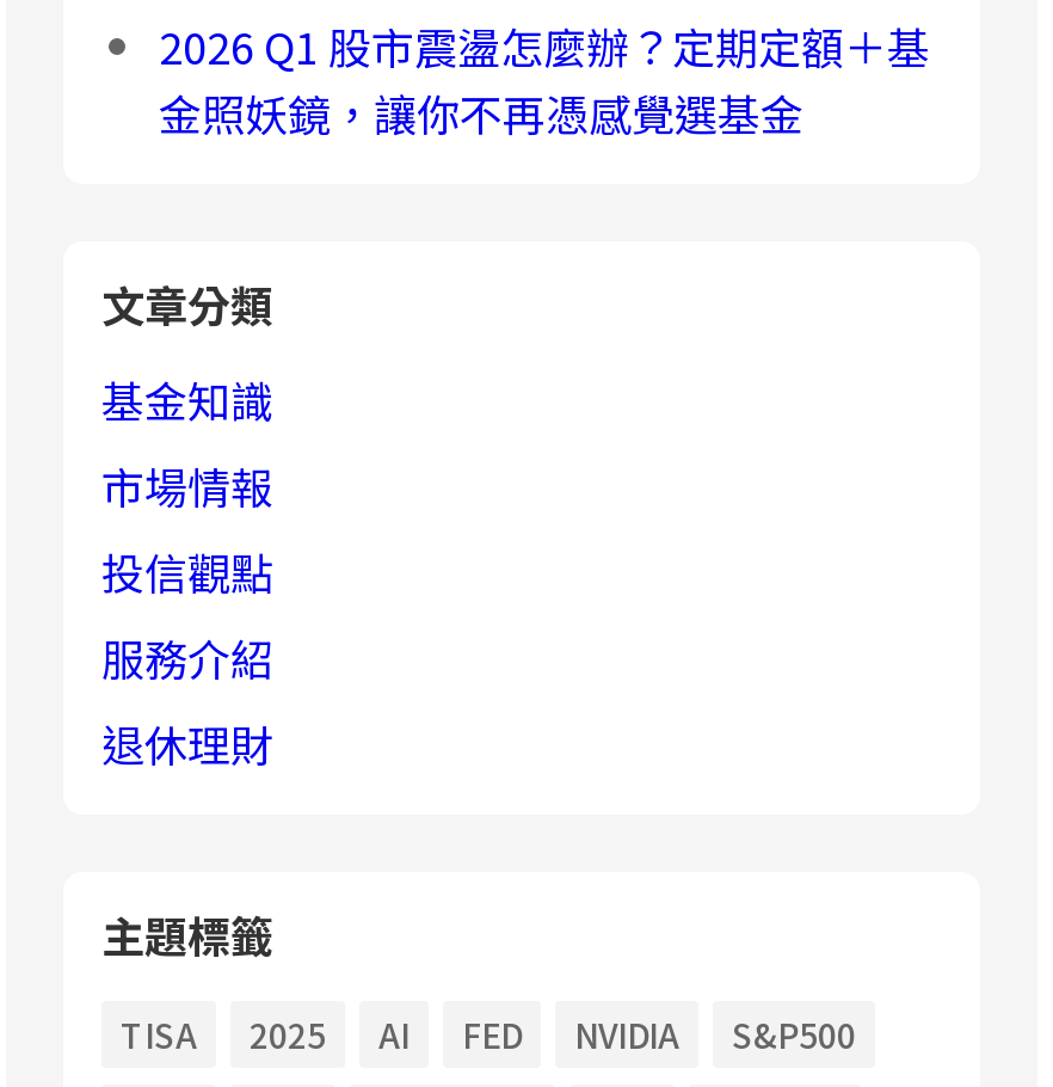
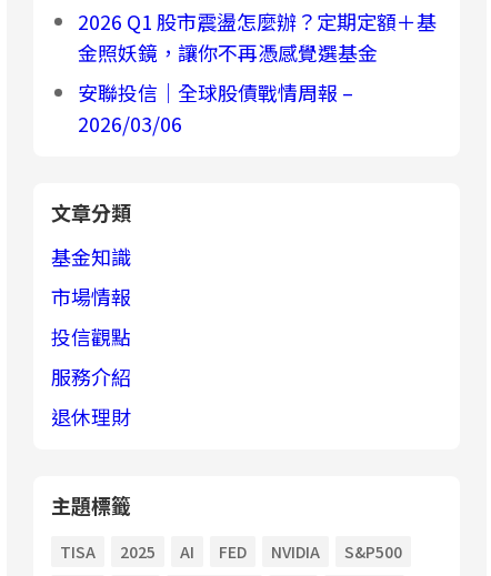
+ 安聯投信｜全球股債戰情周報 –
+ 2026/03/06
